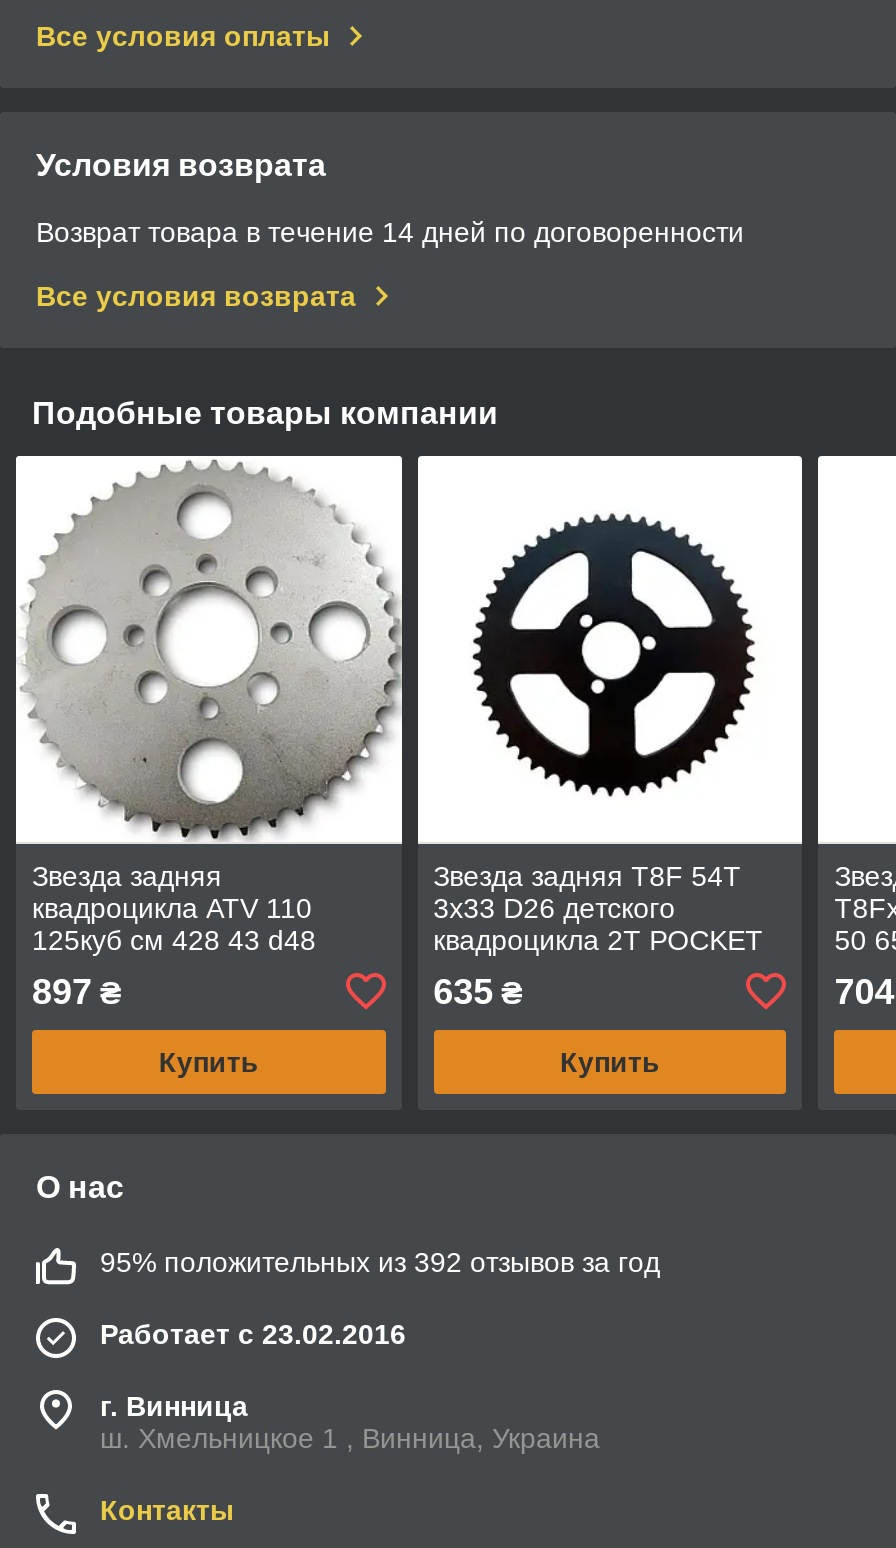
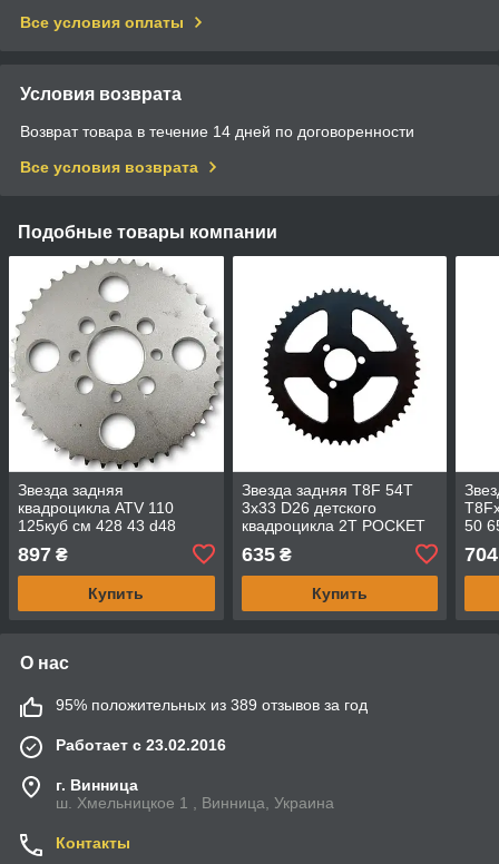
- 95% положительных из 392 отзывов за год
+ 95% положительных из 389 отзывов за год
